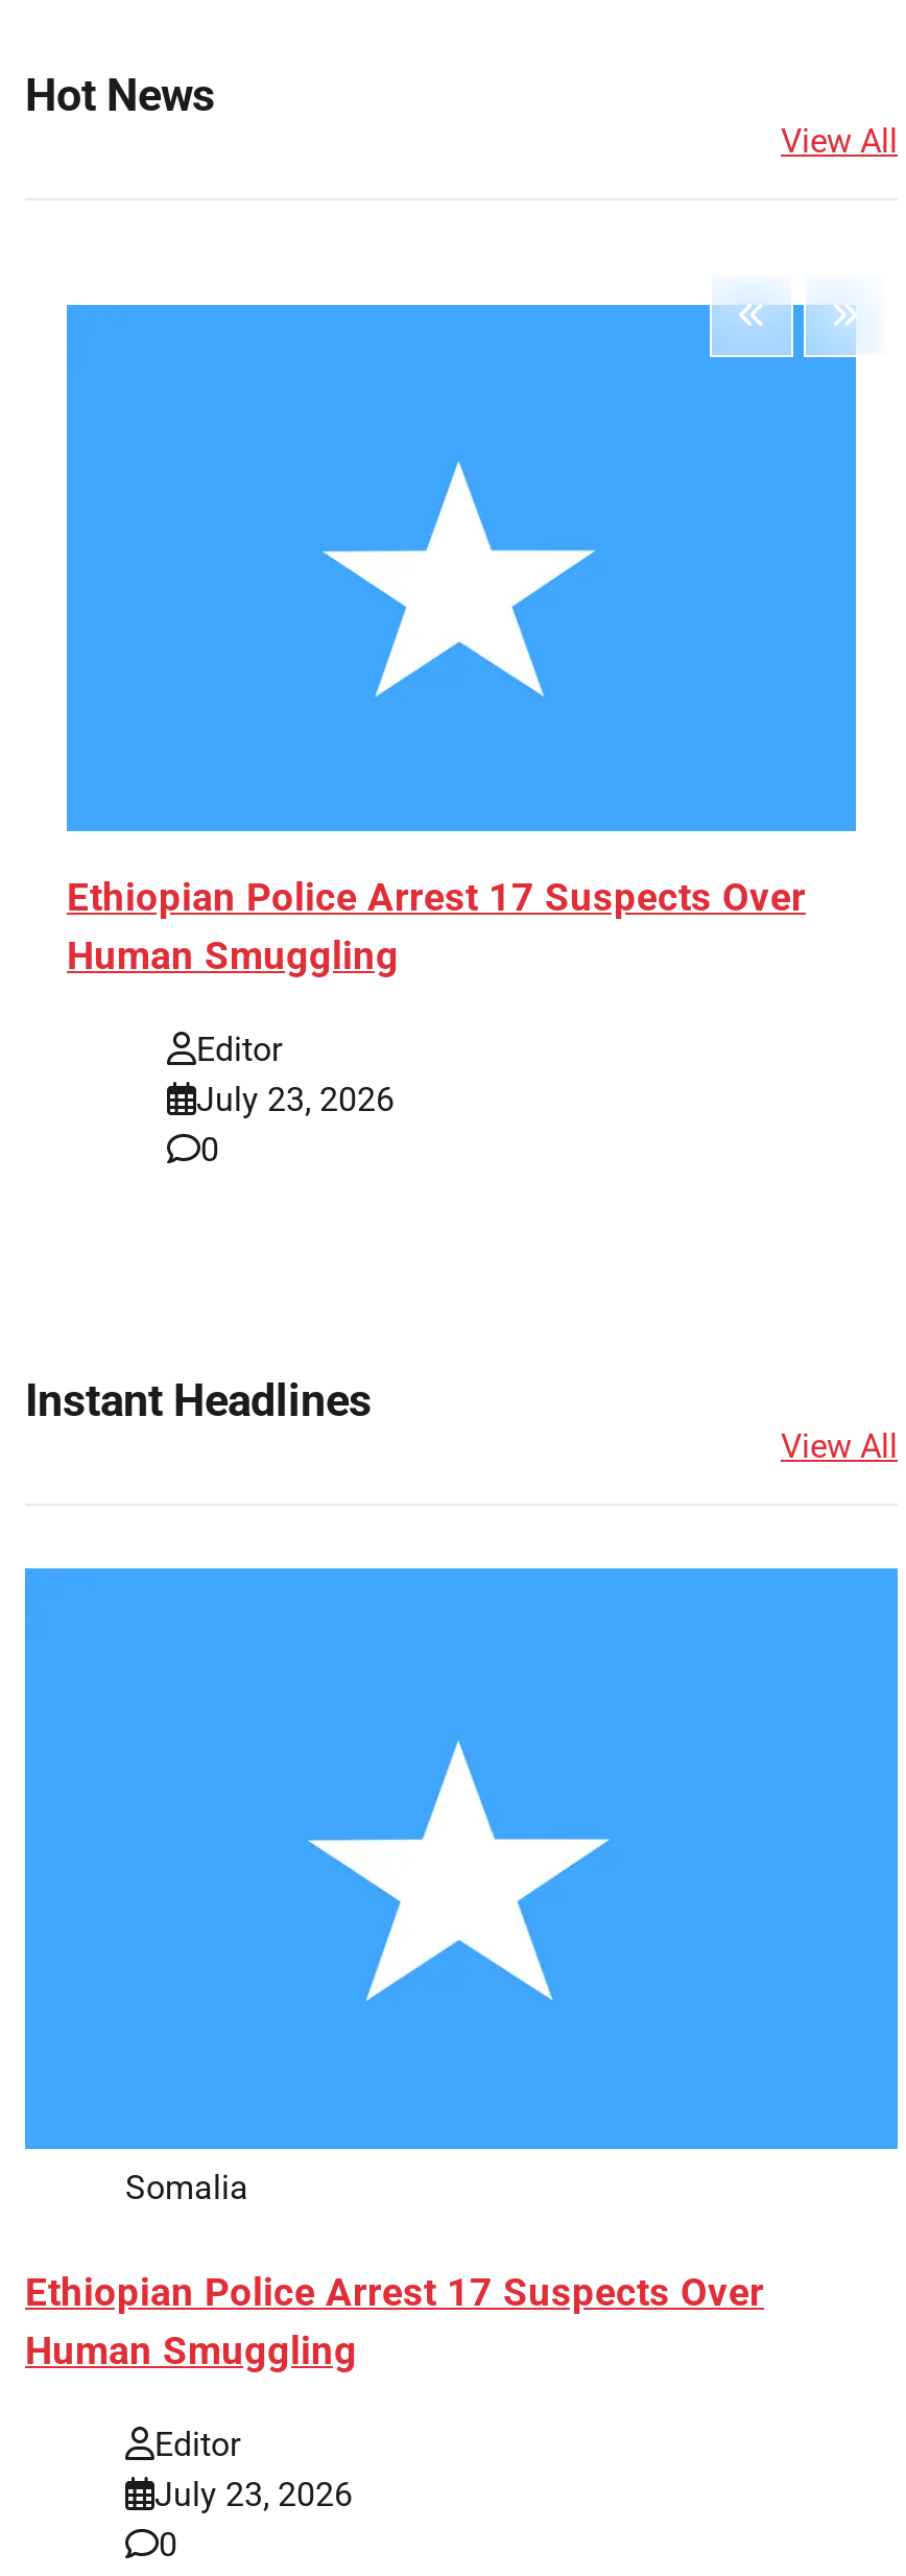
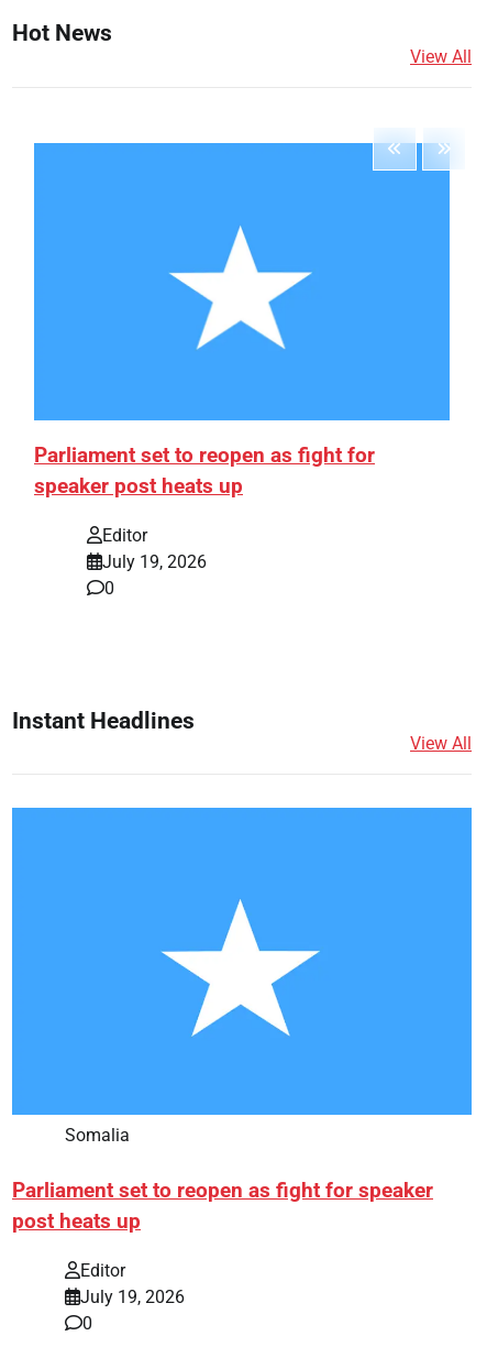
- Ethiopian Police Arrest 17 Suspects Over
- Human Smuggling
+ Parliament set to reopen as fight for
+ speaker post heats up

- July 23, 2026
+ July 19, 2026

- Ethiopian Police Arrest 17 Suspects Over
- Human Smuggling
+ Parliament set to reopen as fight for speaker
+ post heats up

- July 23, 2026
+ July 19, 2026
